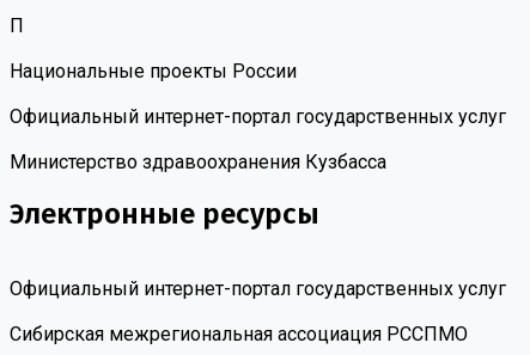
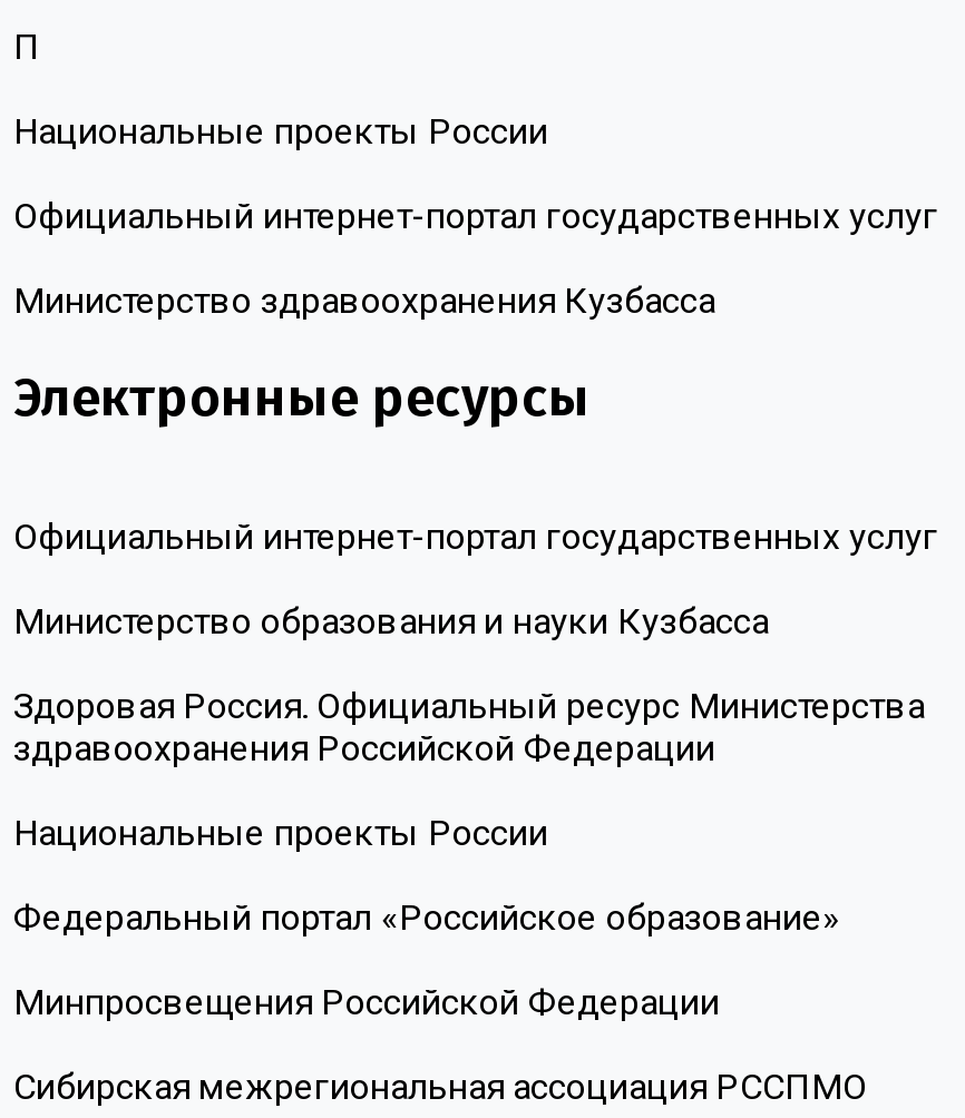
+ Министерство образования и науки Кузбасса
+ Здоровая Россия. Официальный ресурс Министерства
+ здравоохранения Российской Федерации
+ Национальные проекты России
+ Федеральный портал «Российское образование»
+ Минпросвещения Российской Федерации
